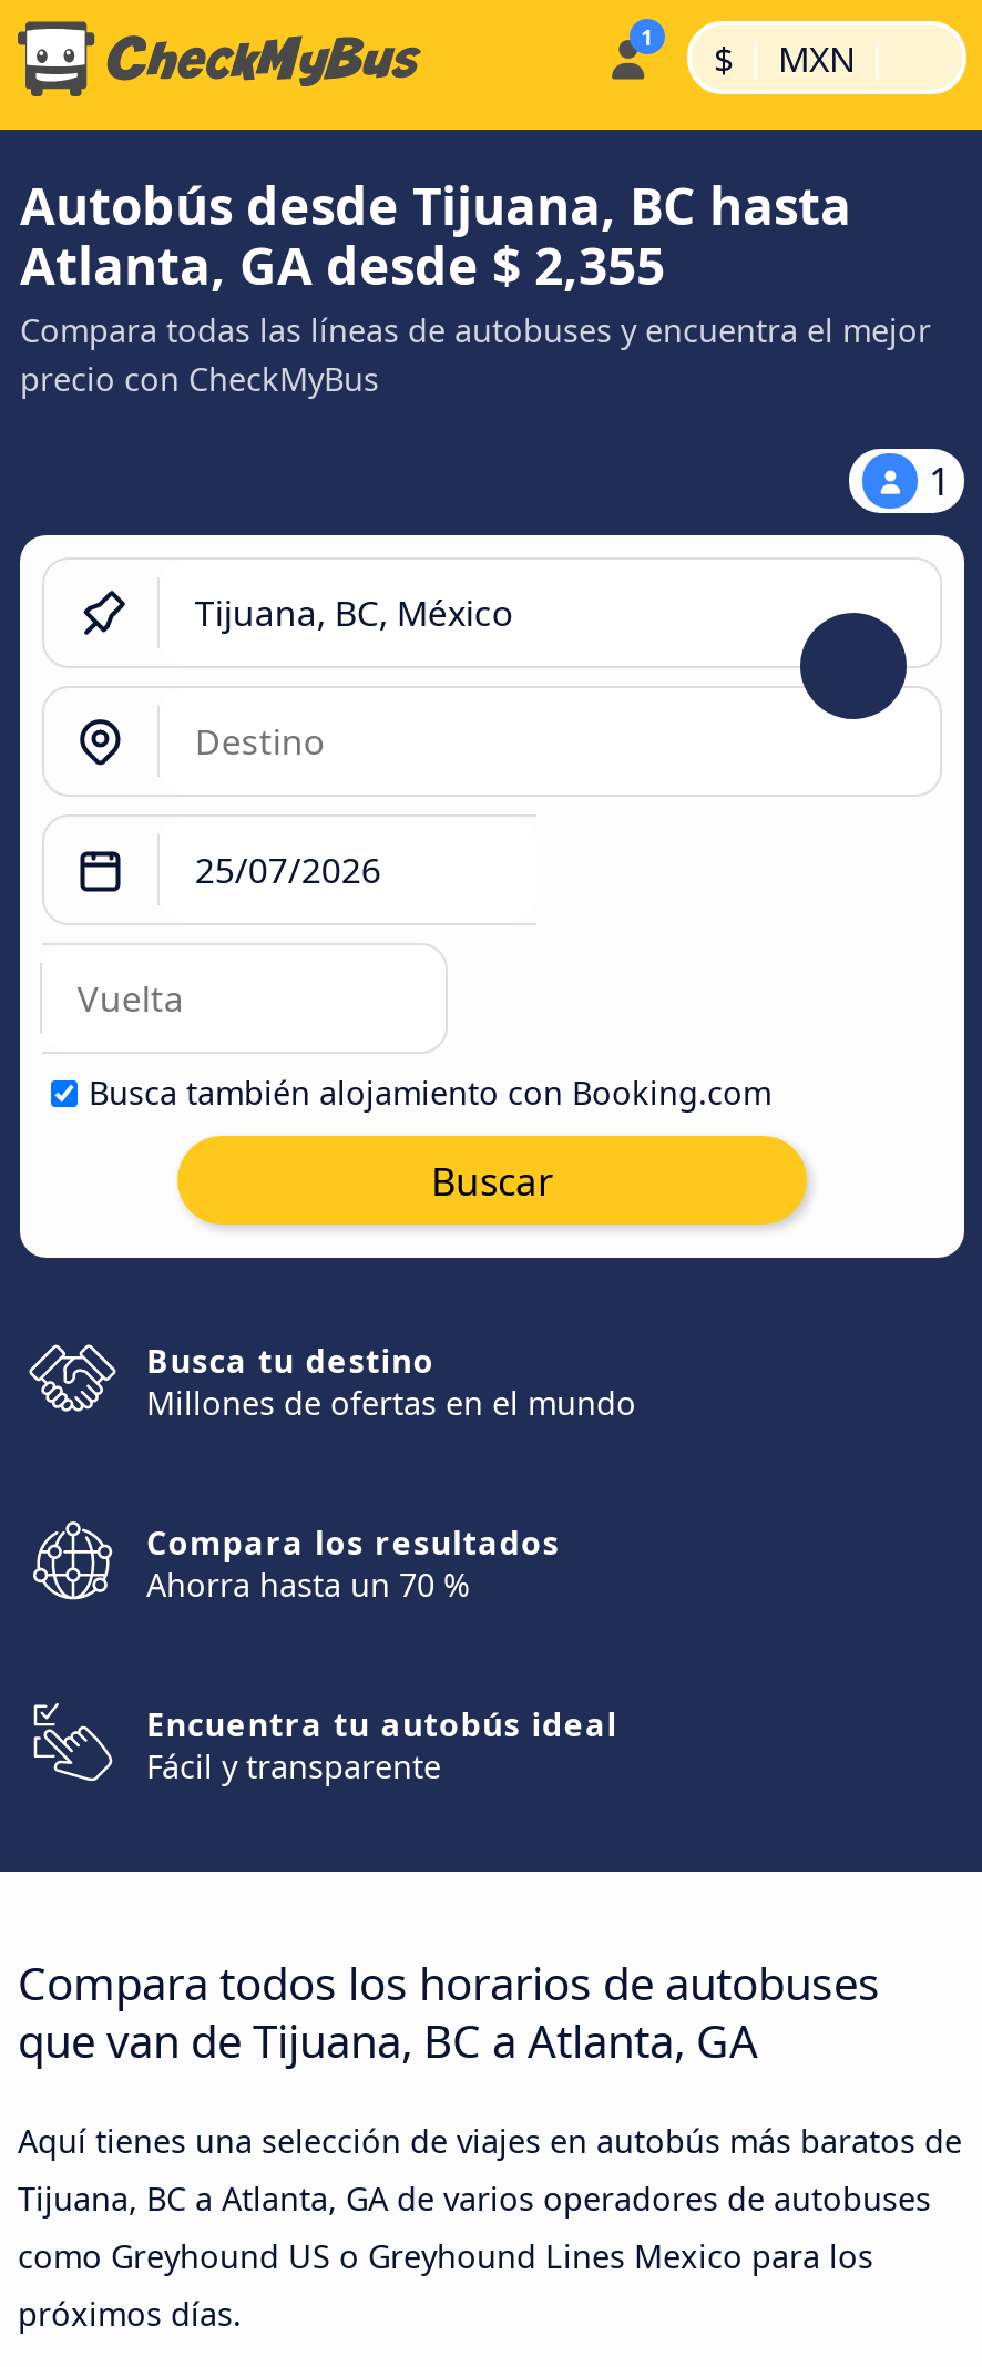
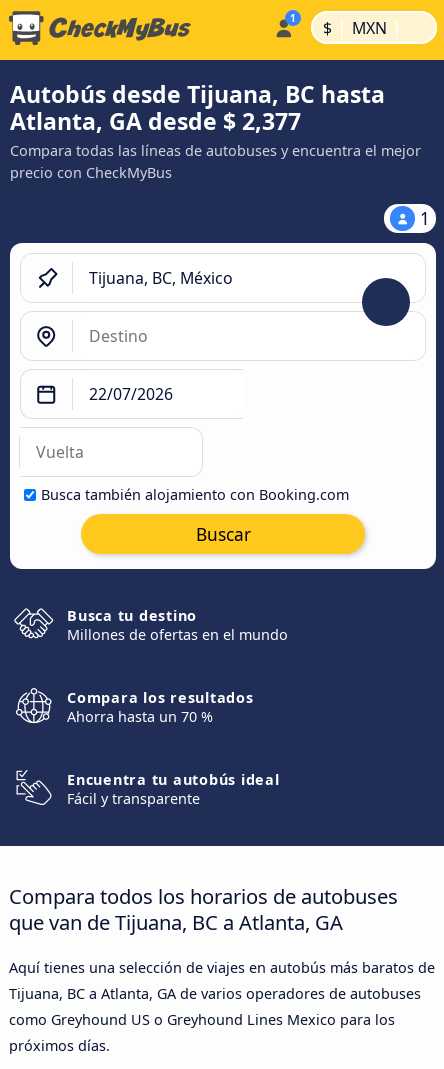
- Atlanta, GA desde $ 2,355
+ Atlanta, GA desde $ 2,377
